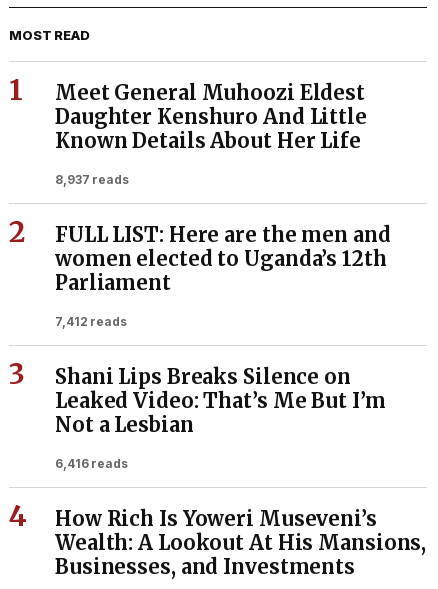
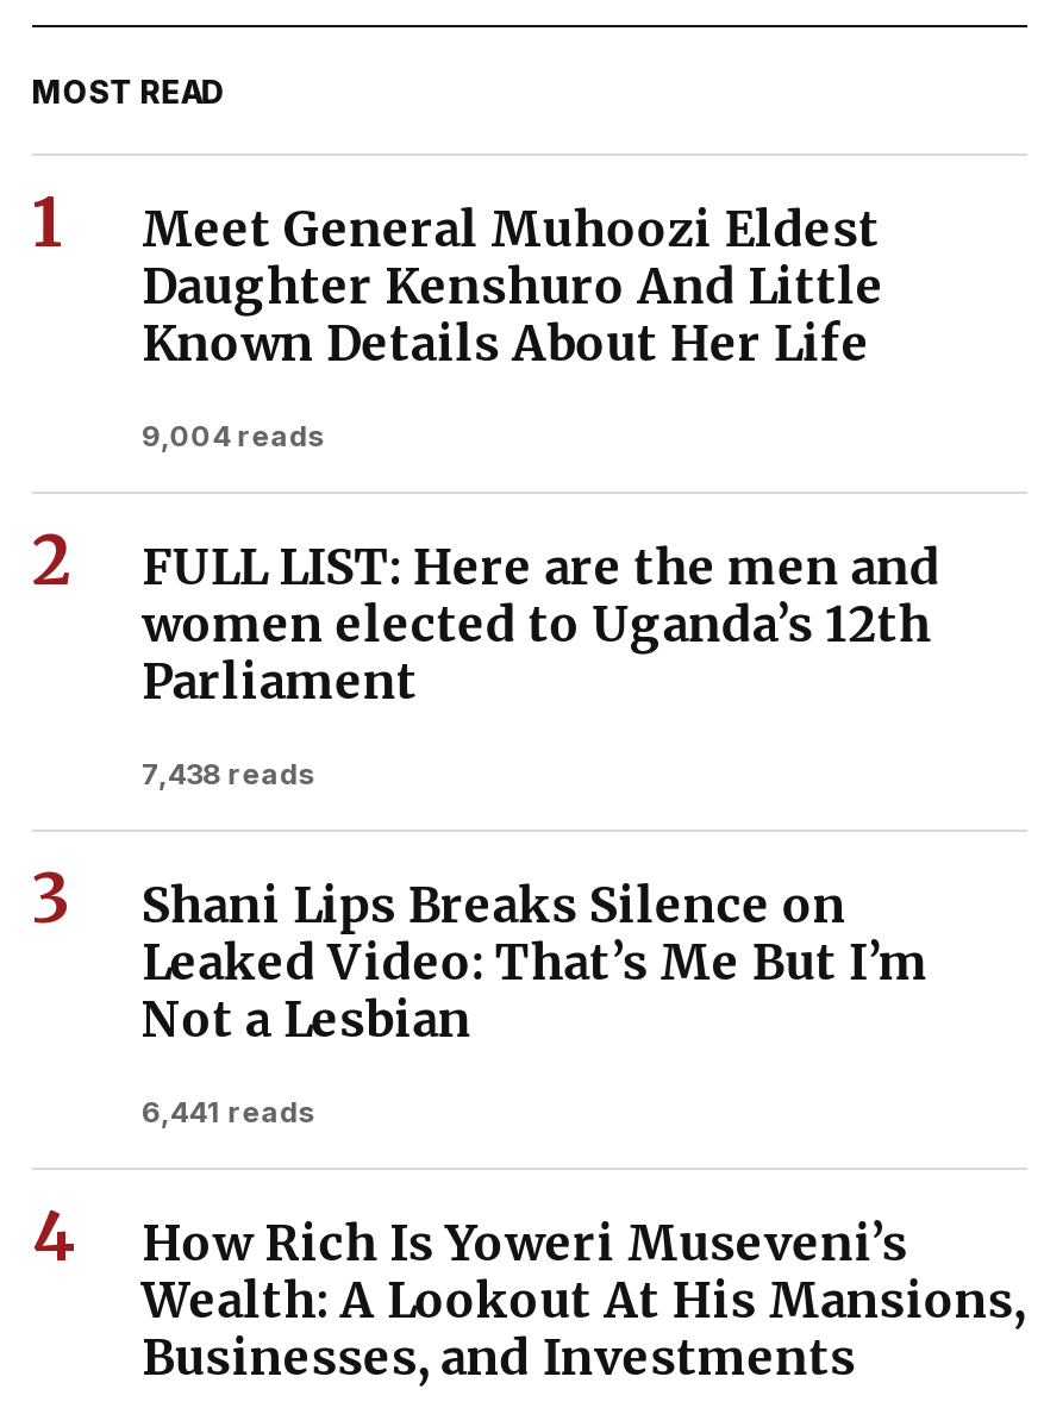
- 8,937 reads
+ 9,004 reads

- 7,412 reads
+ 7,438 reads

- 6,416 reads
+ 6,441 reads
